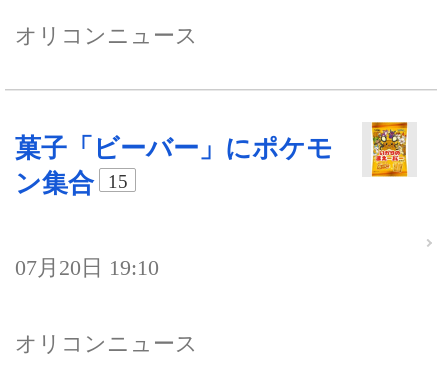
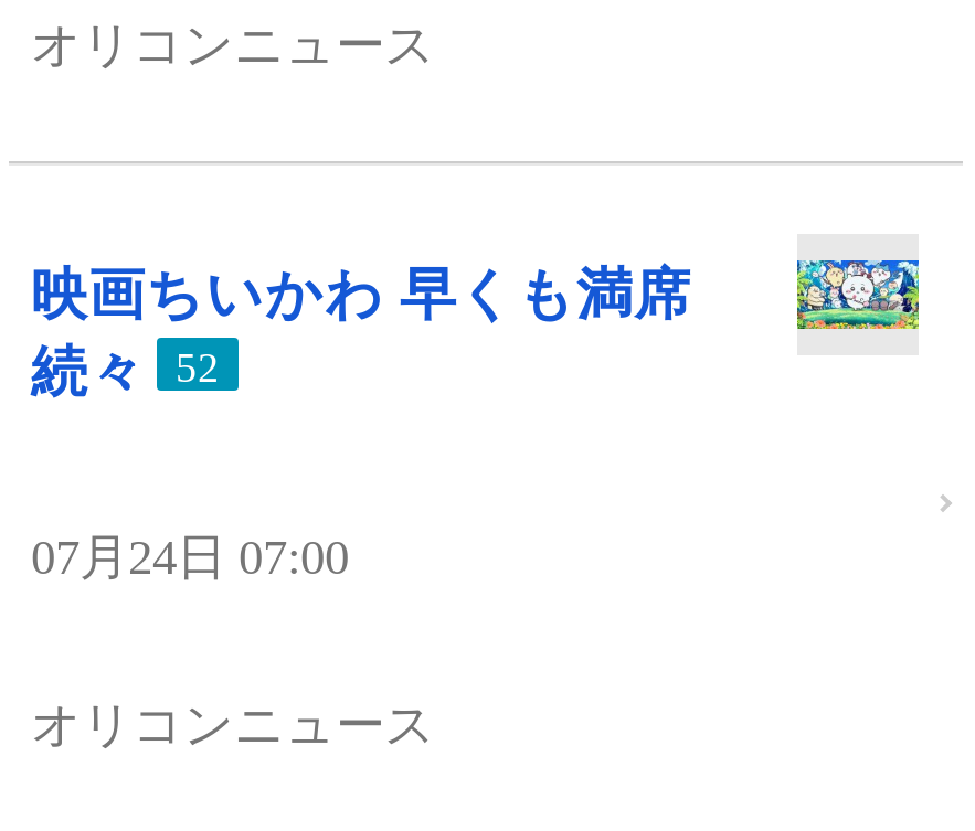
- [image]
+ [image]

- 菓子「ビーバー」にポケモ
- ン集合
- 15
+ 映画ちいかわ 早くも満席
+ 続々
+ 52

- 07月20日 19:10
+ 07月24日 07:00
